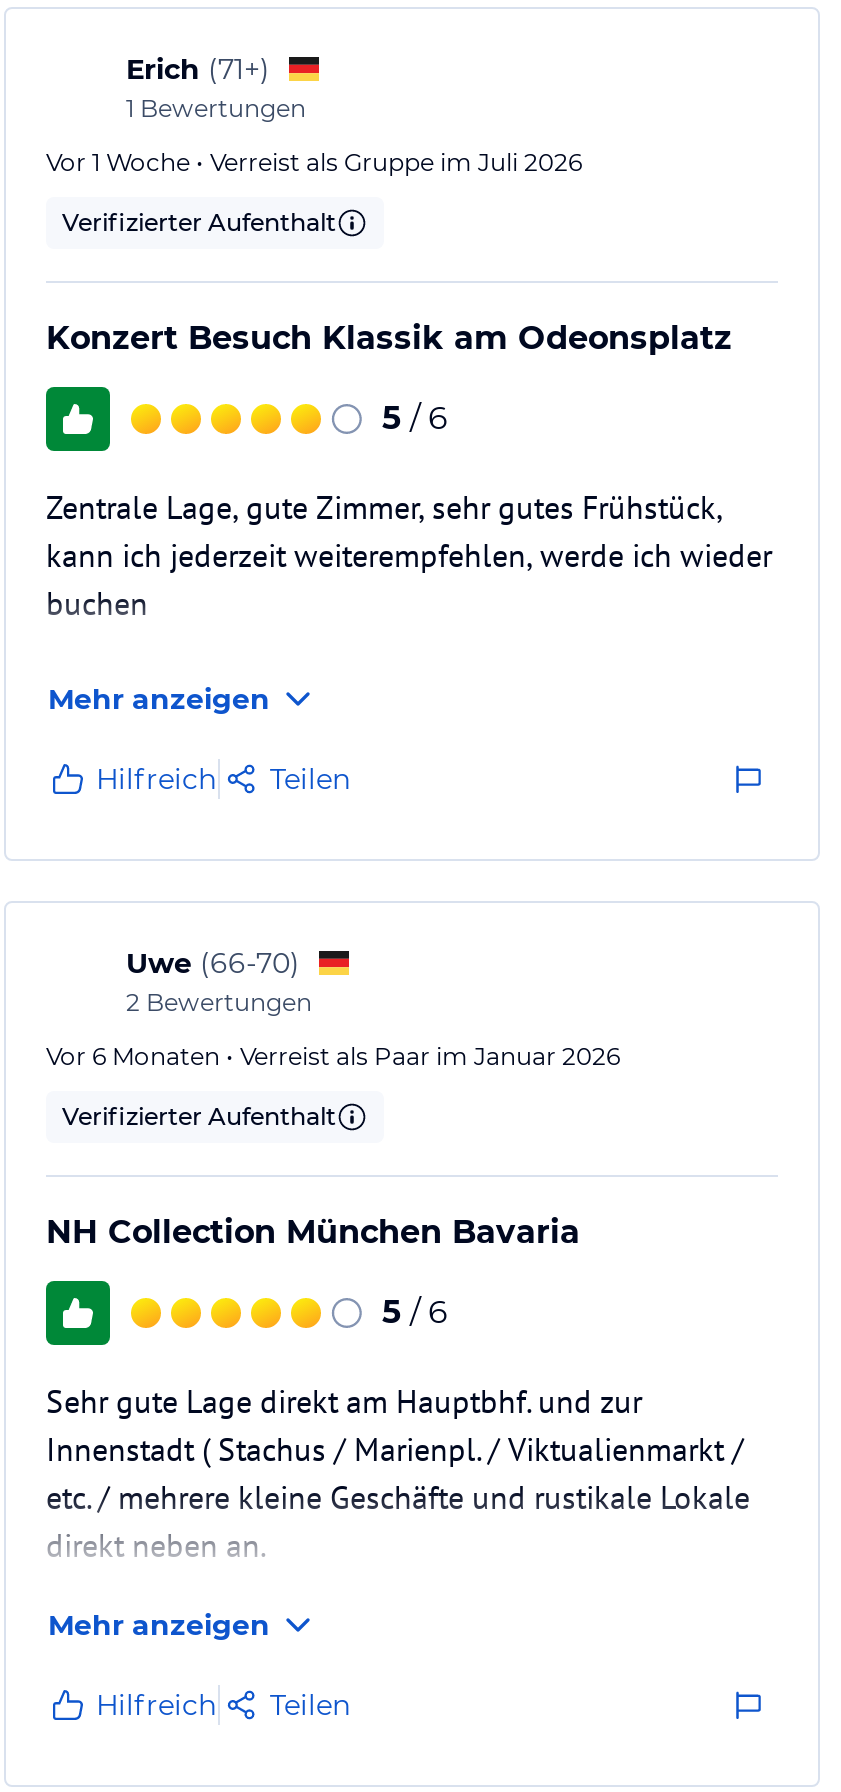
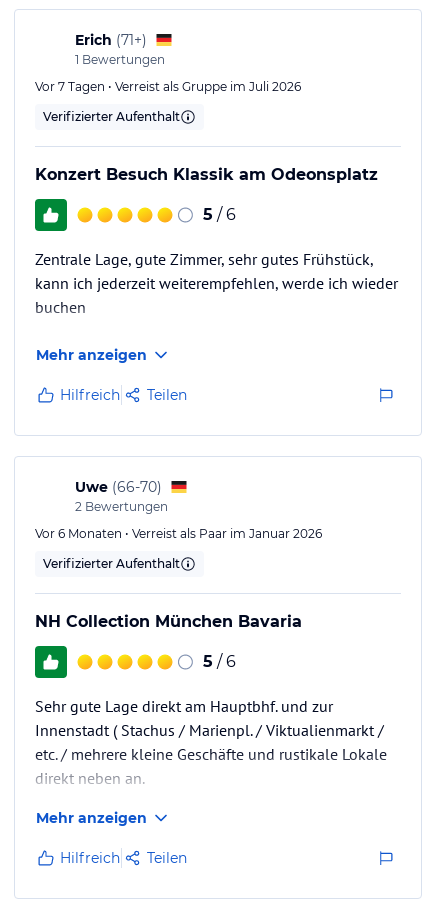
- Vor 1 Woche • Verreist als Gruppe im Juli 2026
+ Vor 7 Tagen • Verreist als Gruppe im Juli 2026
